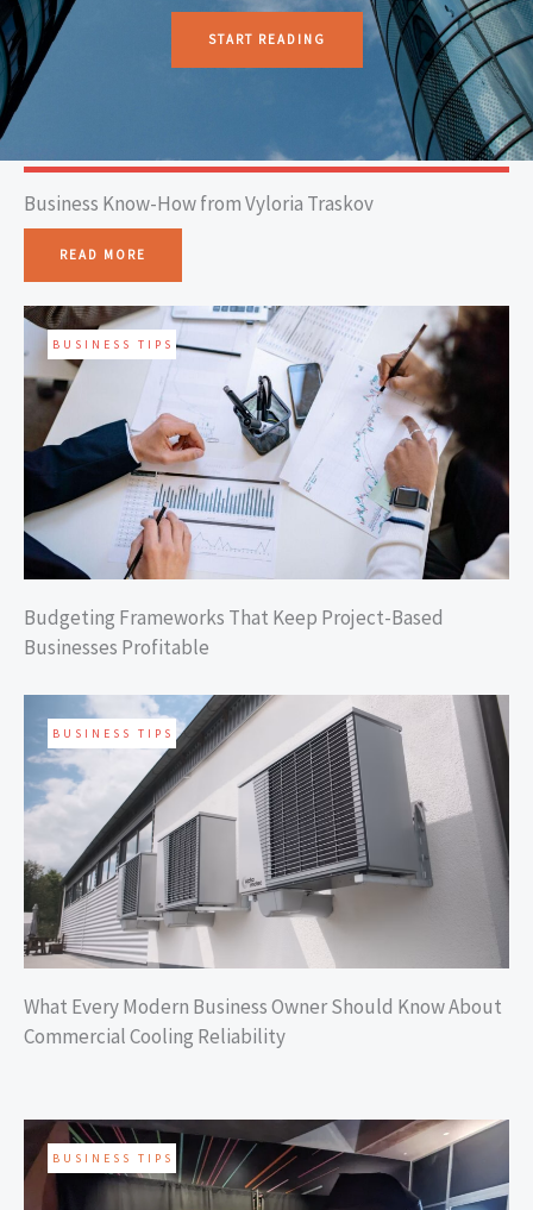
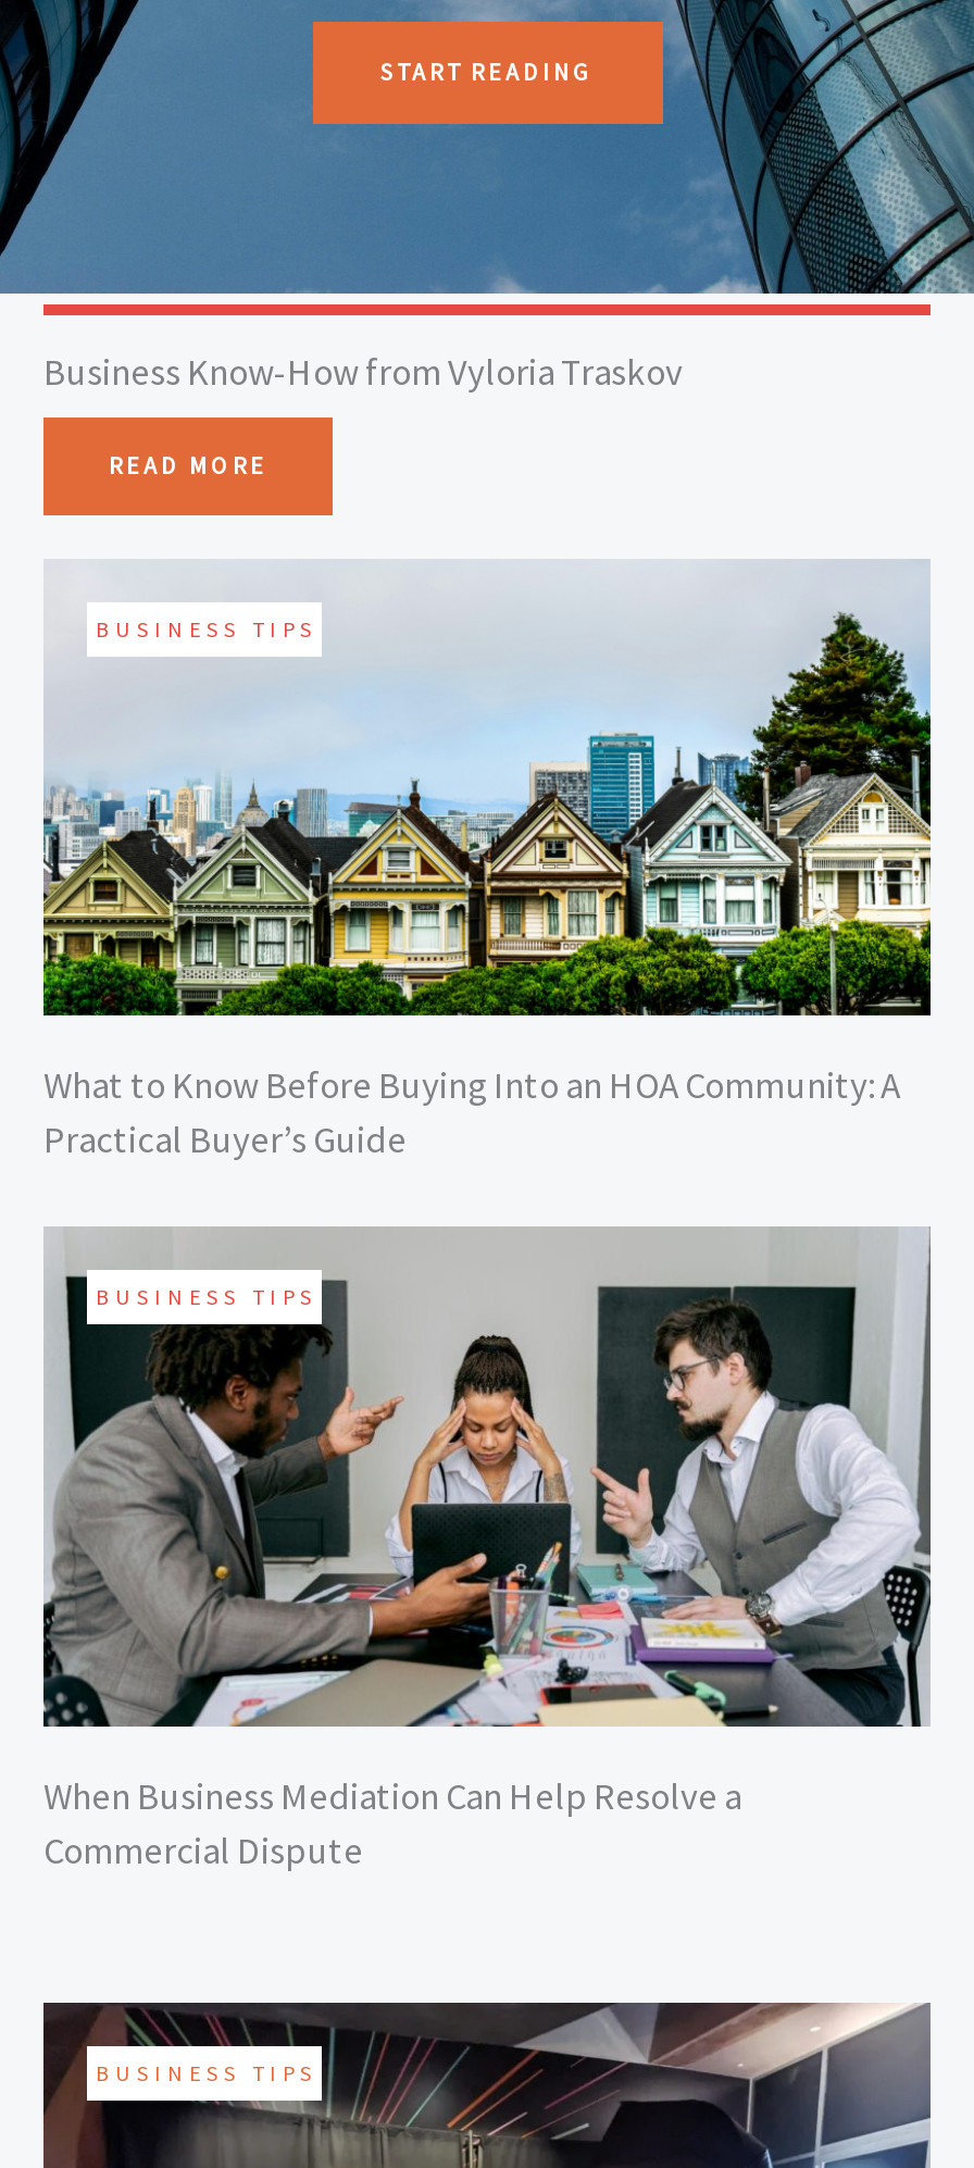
- [image]
- Budgeting Frameworks That Keep Project-Based
- Businesses Profitable
+ [image]
+ What to Know Before Buying Into an HOA Community: A
+ Practical Buyer’s Guide

- [image]
- What Every Modern Business Owner Should Know About
- Commercial Cooling Reliability
+ [image]
+ When Business Mediation Can Help Resolve a
+ Commercial Dispute
